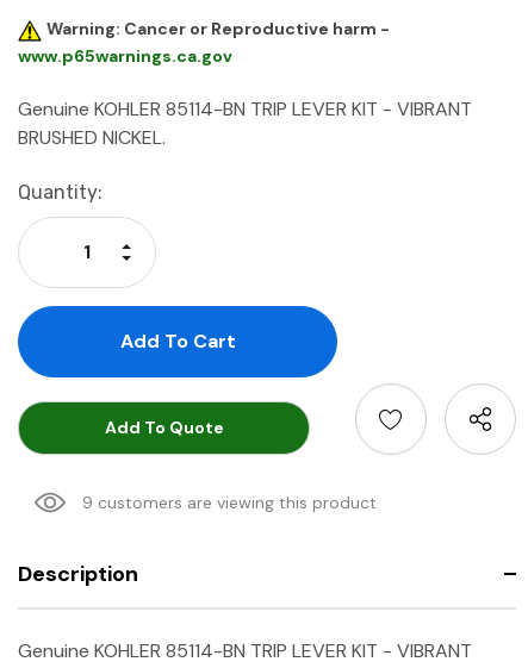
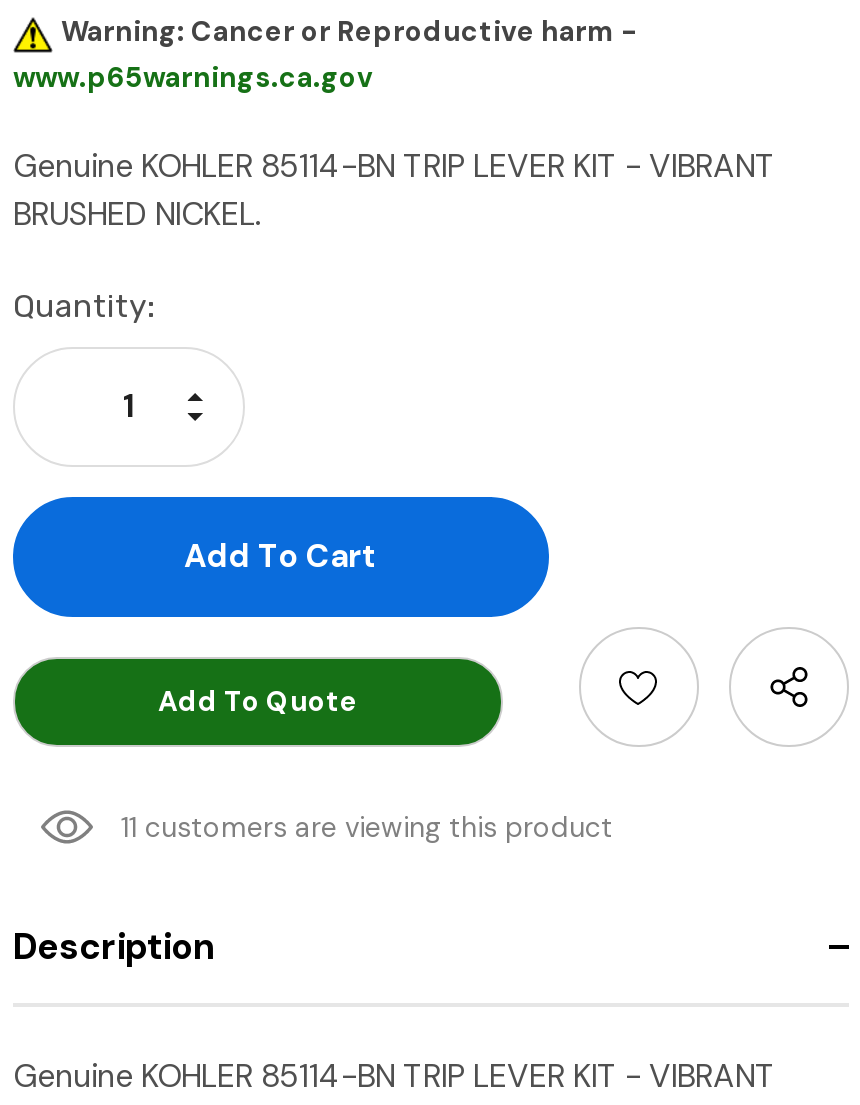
- 9 customers are viewing this product
+ 11 customers are viewing this product
